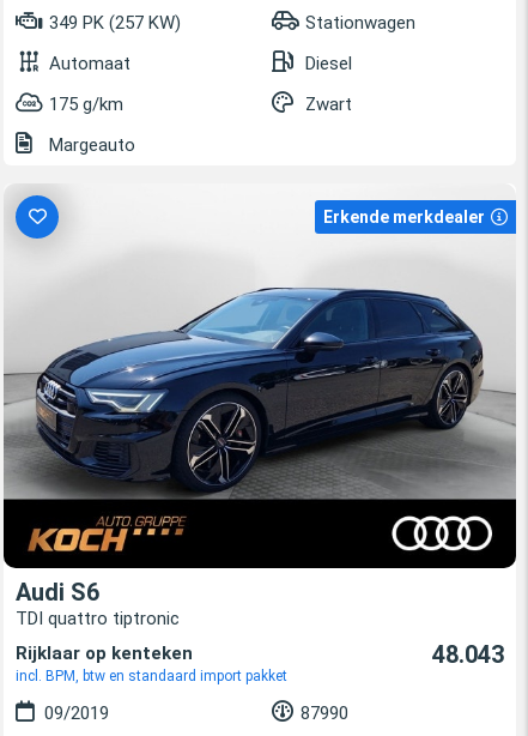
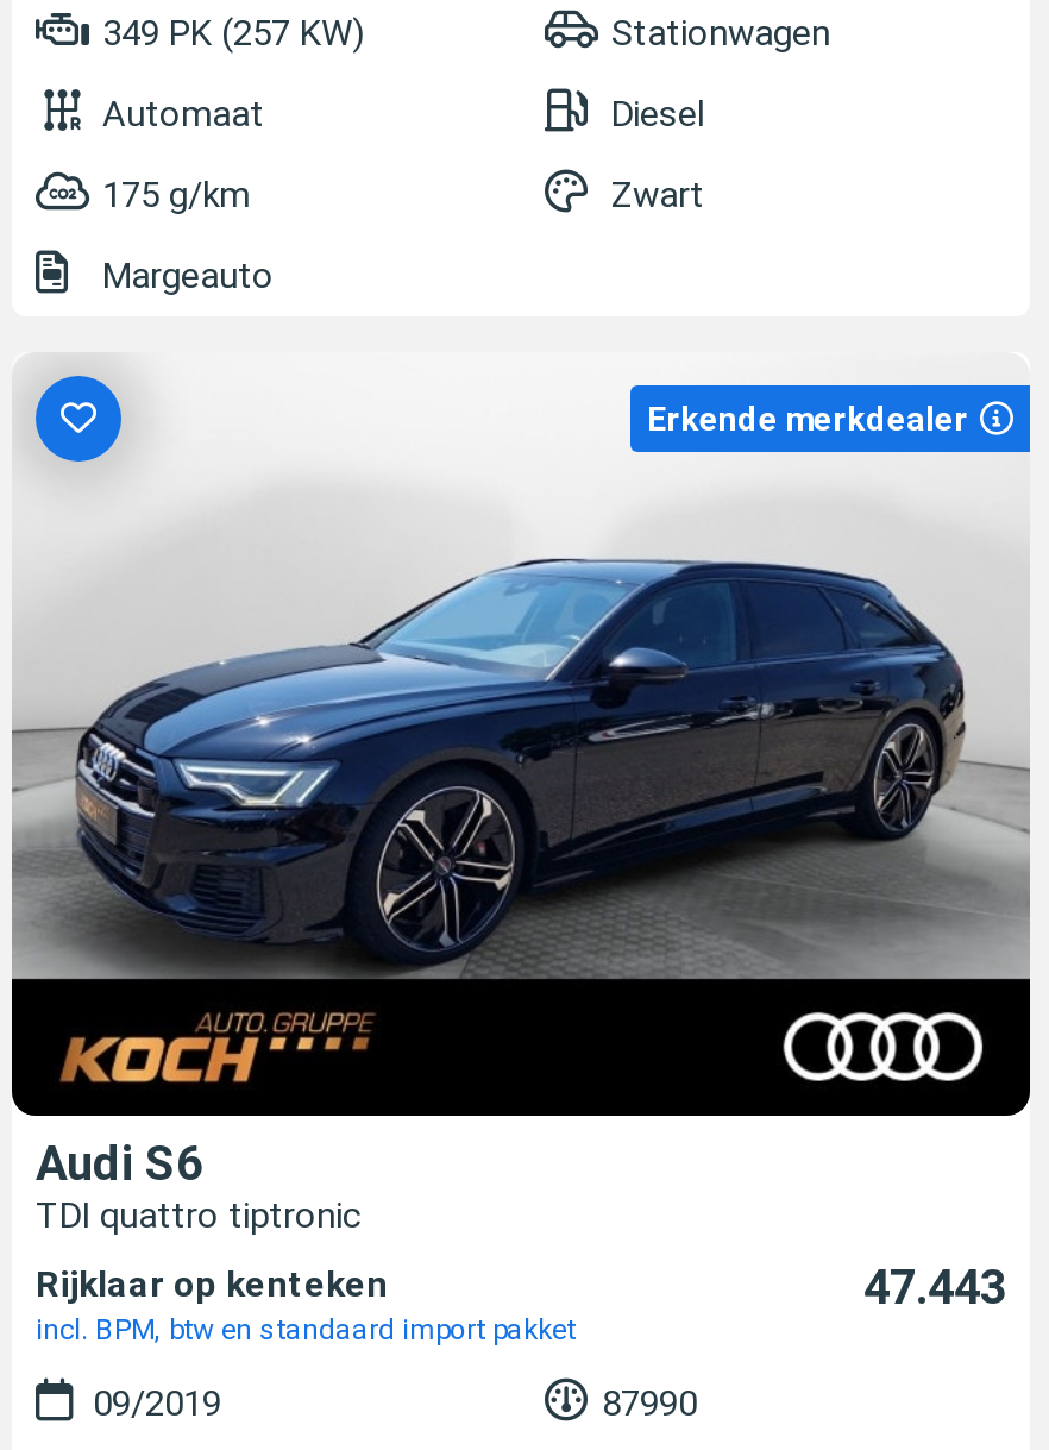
- 48.043
+ 47.443
